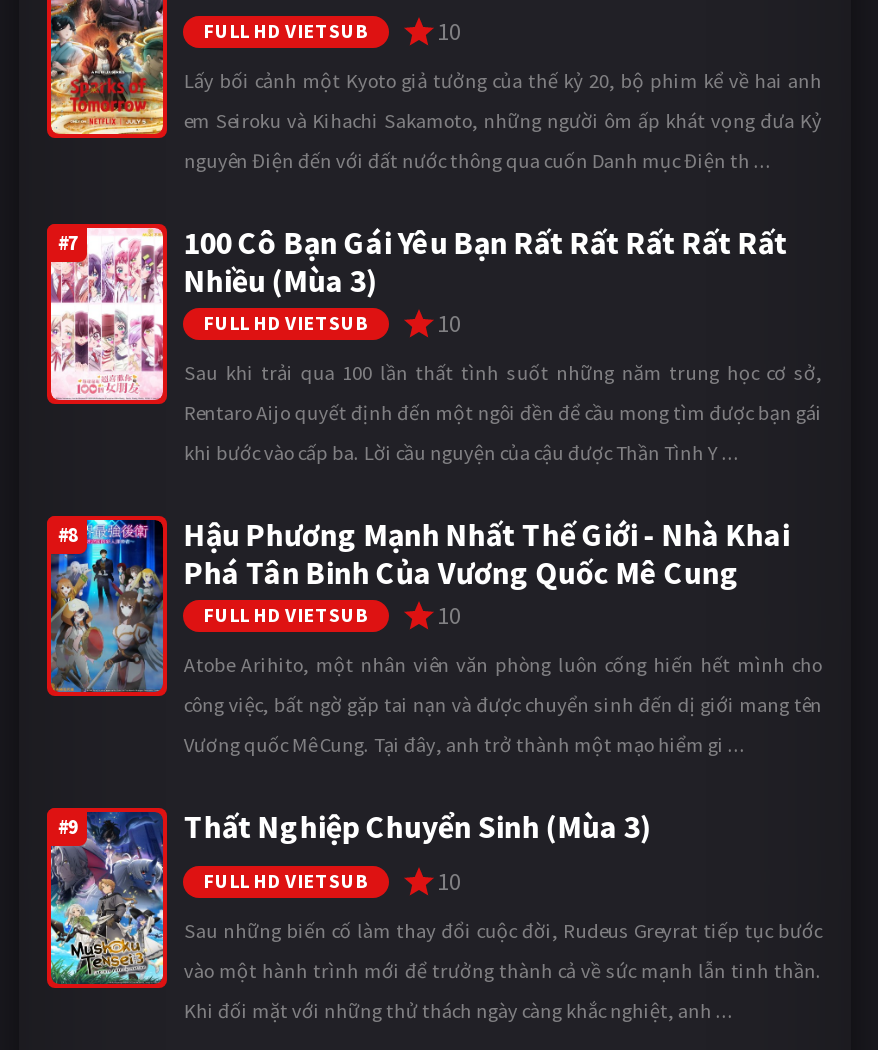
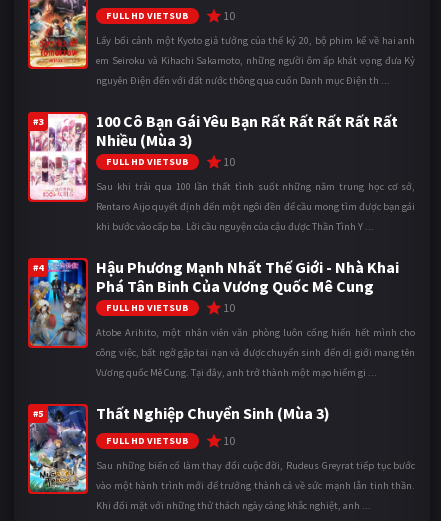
- #7
+ #3

- #8
+ #4

- #9
+ #5
